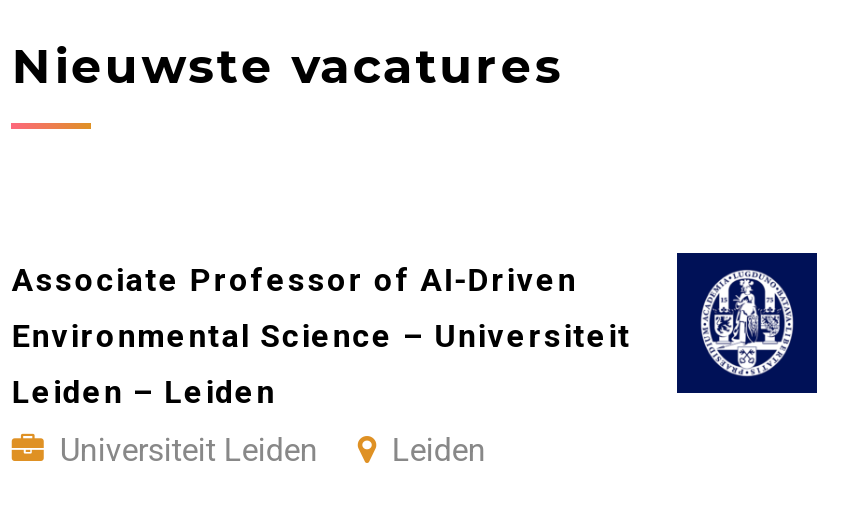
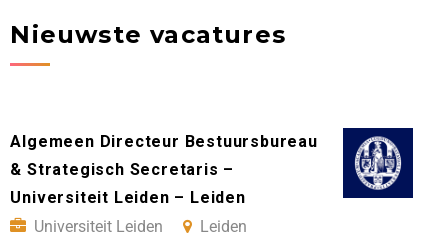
- Associate Professor of AI-Driven
+ Algemeen Directeur Bestuursbureau

- Environmental Science – Universiteit
+ & Strategisch Secretaris –

- Leiden – Leiden
+ Universiteit Leiden – Leiden
